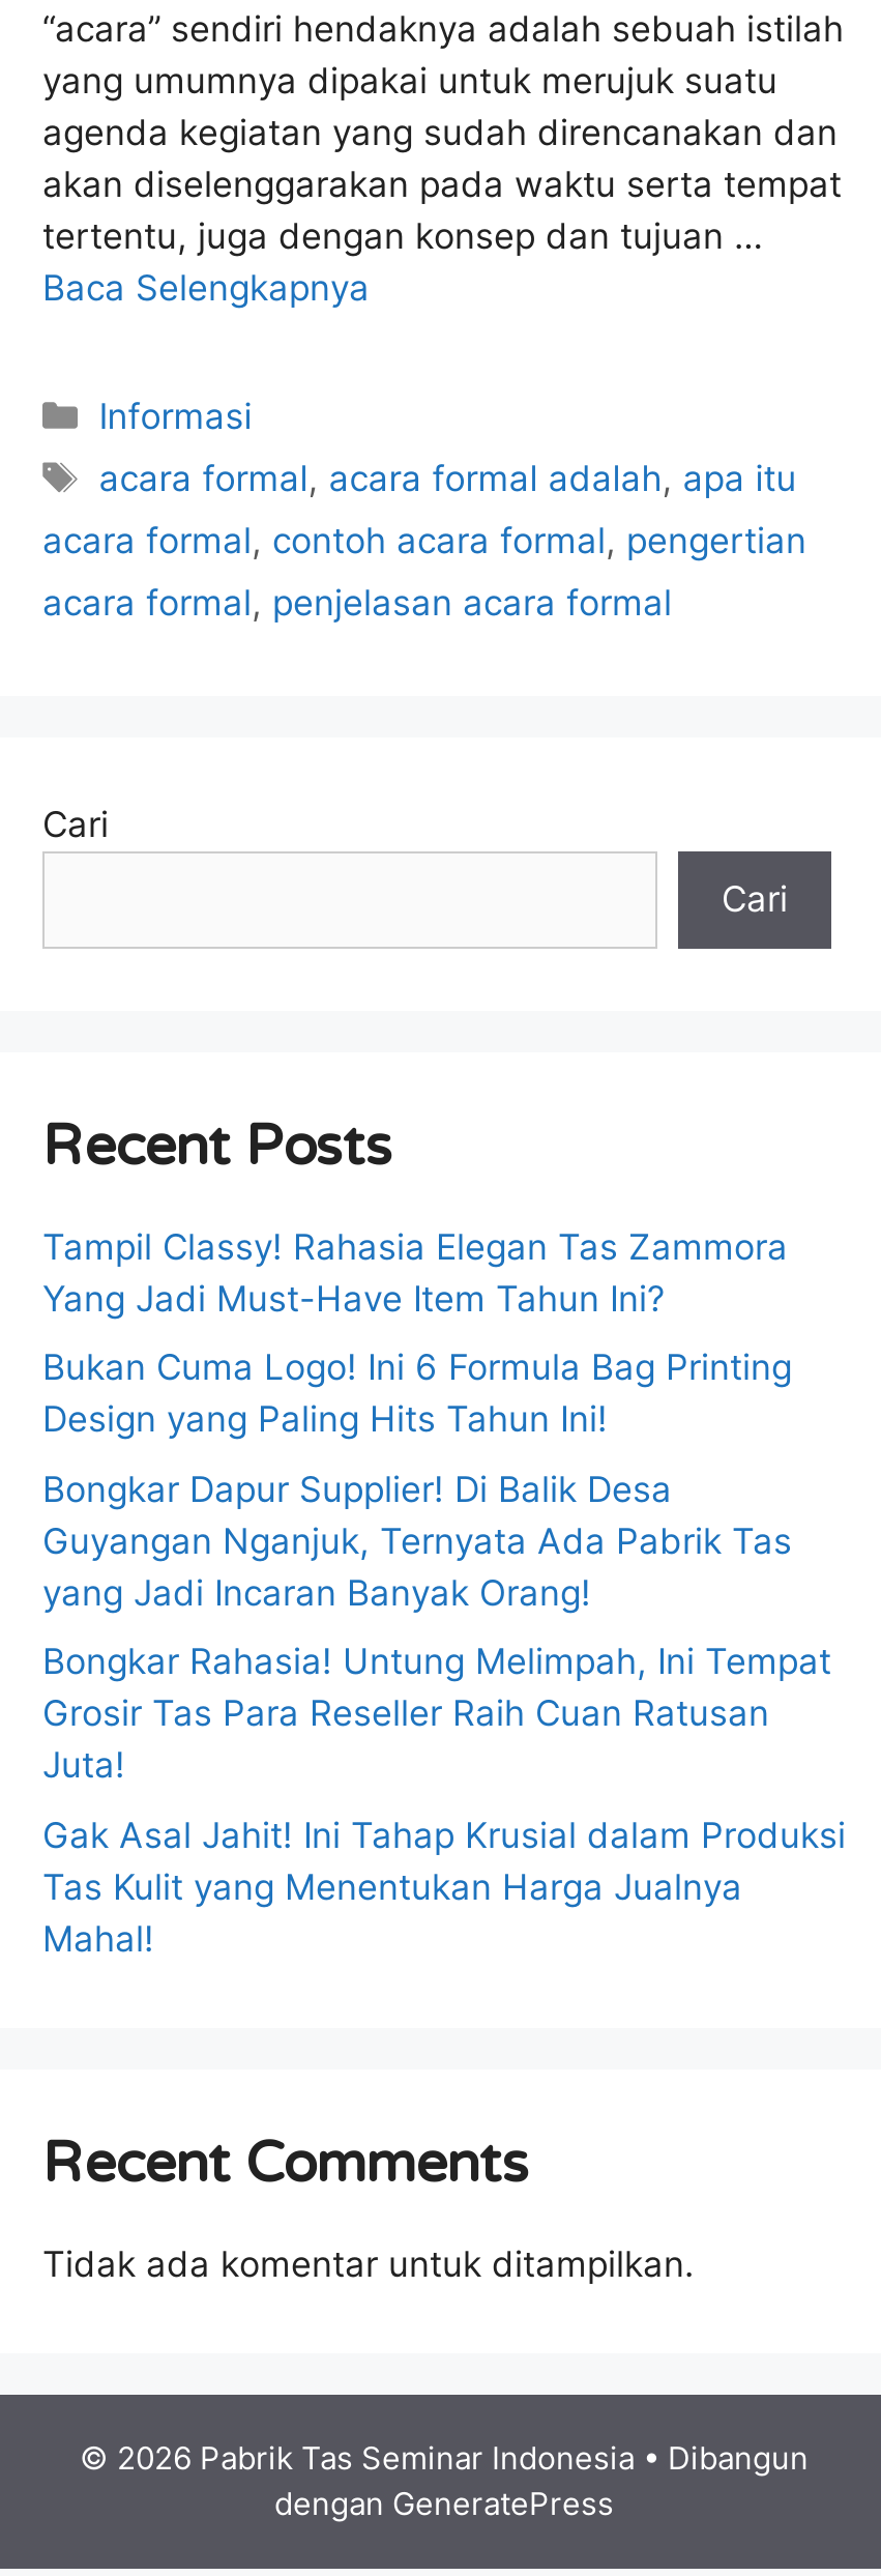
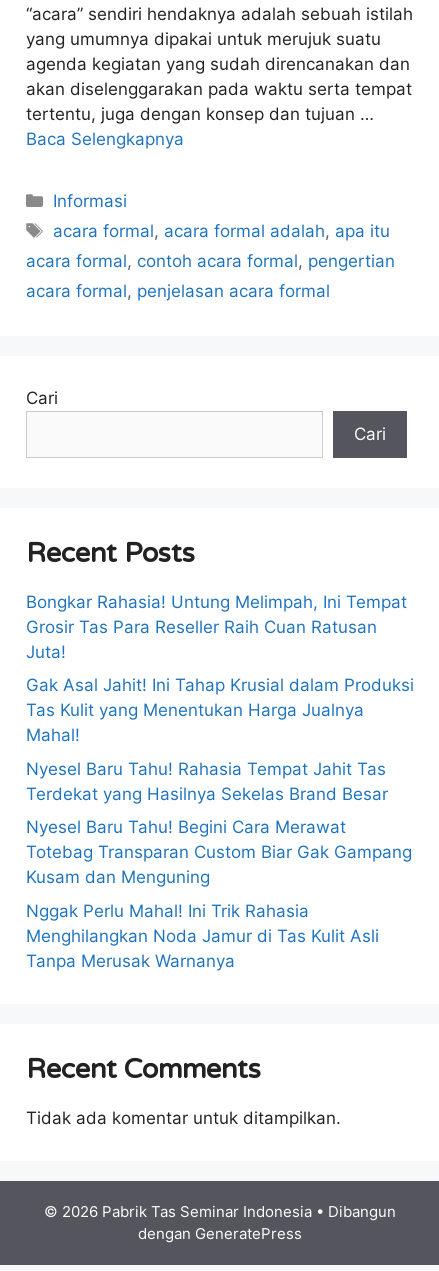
- Tampil Classy! Rahasia Elegan Tas Zammora
- Yang Jadi Must-Have Item Tahun Ini?
- Bukan Cuma Logo! Ini 6 Formula Bag Printing
- Design yang Paling Hits Tahun Ini!
- Bongkar Dapur Supplier! Di Balik Desa
- Guyangan Nganjuk, Ternyata Ada Pabrik Tas
- yang Jadi Incaran Banyak Orang!

moved up: Bongkar Rahasia! Untung Melimpah, Ini Tempat | Grosir Tas Para Reseller Raih Cuan Ratusan | Juta! | Gak Asal Jahit! Ini Tahap Krusial dalam Produksi | Tas Kulit yang Menentukan Harga Jualnya | Mahal!

+ Nyesel Baru Tahu! Rahasia Tempat Jahit Tas
+ Terdekat yang Hasilnya Sekelas Brand Besar
+ Nyesel Baru Tahu! Begini Cara Merawat
+ Totebag Transparan Custom Biar Gak Gampang
+ Kusam dan Menguning
+ Nggak Perlu Mahal! Ini Trik Rahasia
+ Menghilangkan Noda Jamur di Tas Kulit Asli
+ Tanpa Merusak Warnanya
